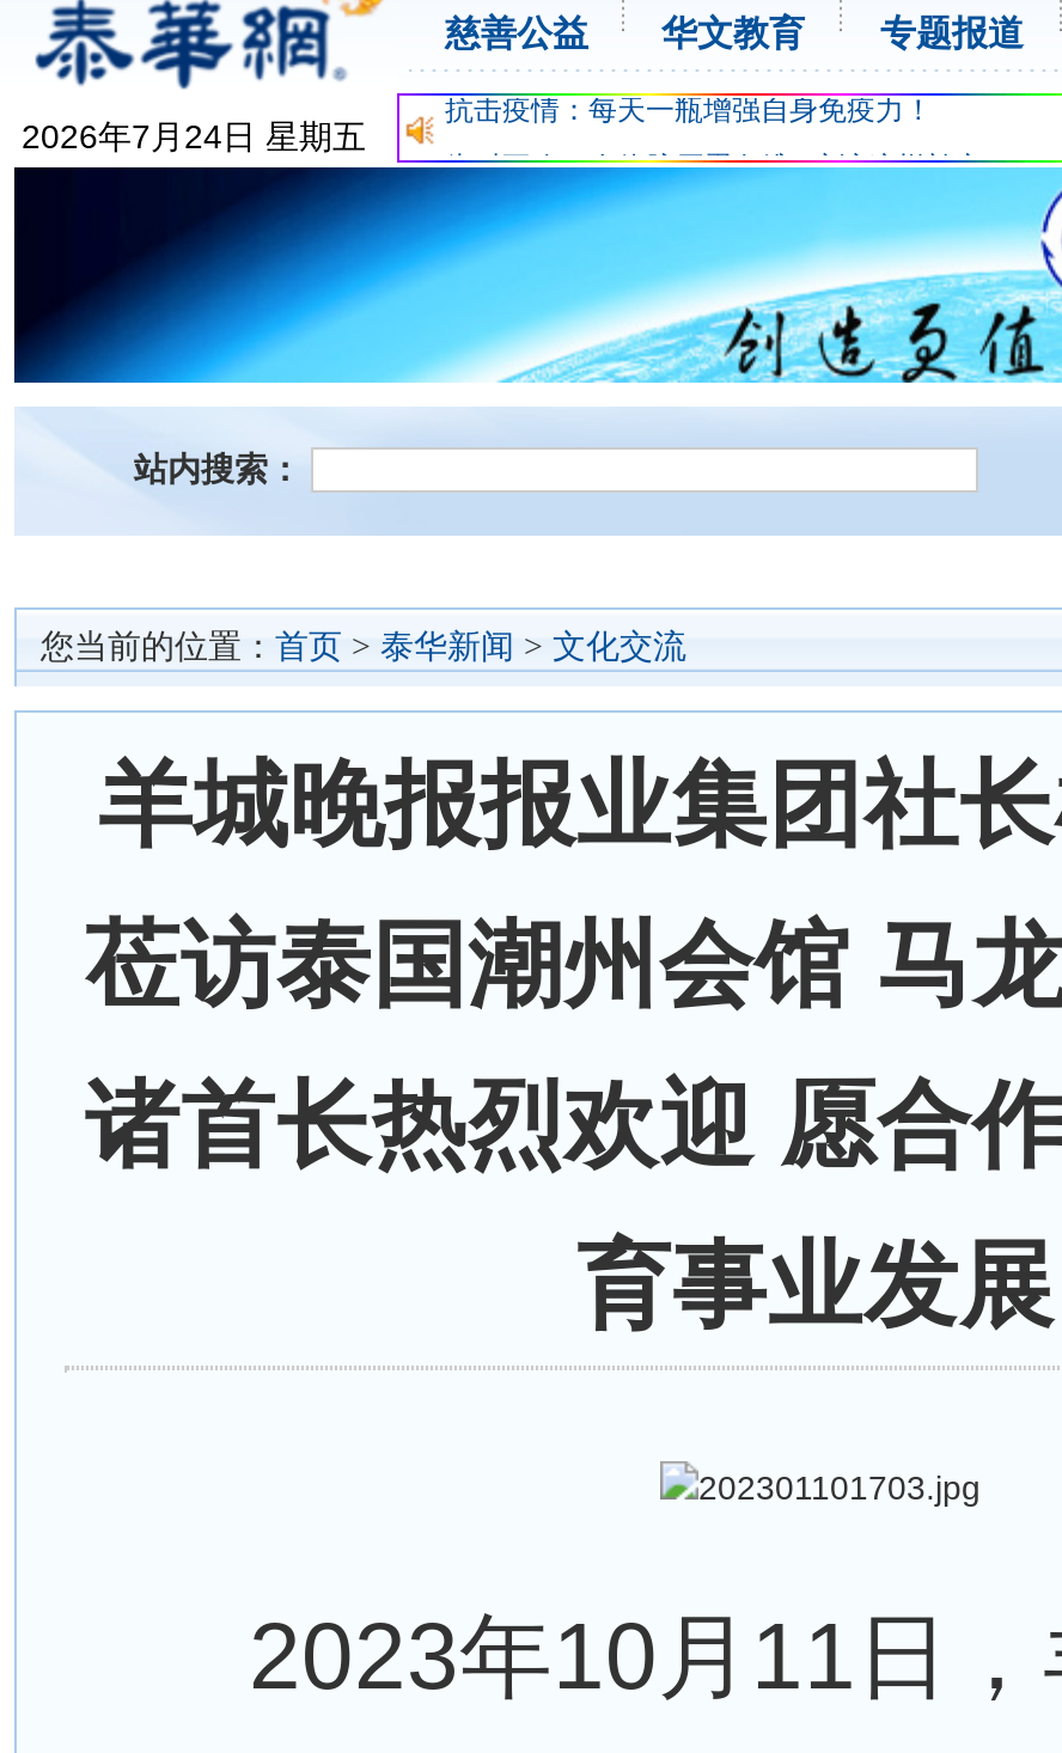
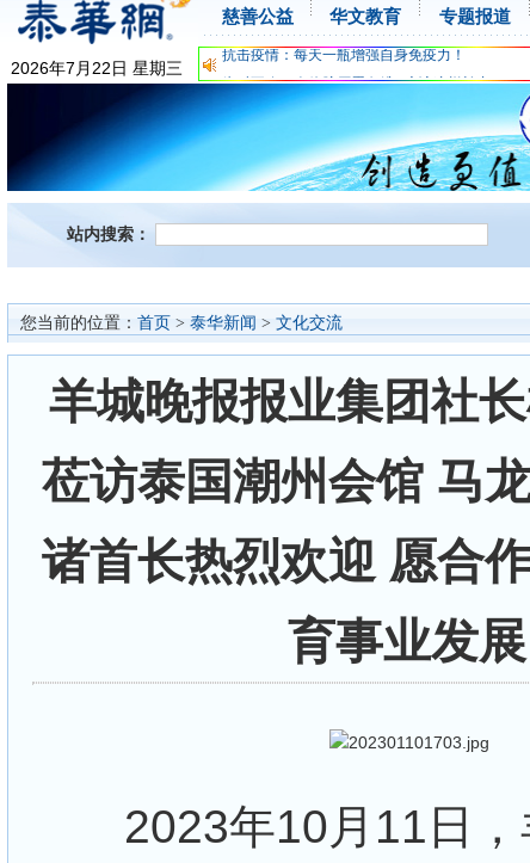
- 2026年7月24日星期五
+ 2026年7月22日星期三
